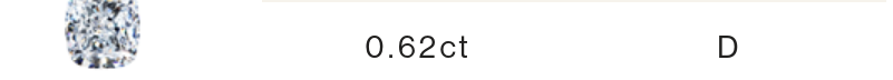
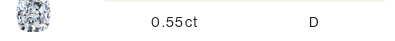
- 0.62ct
+ 0.55ct
